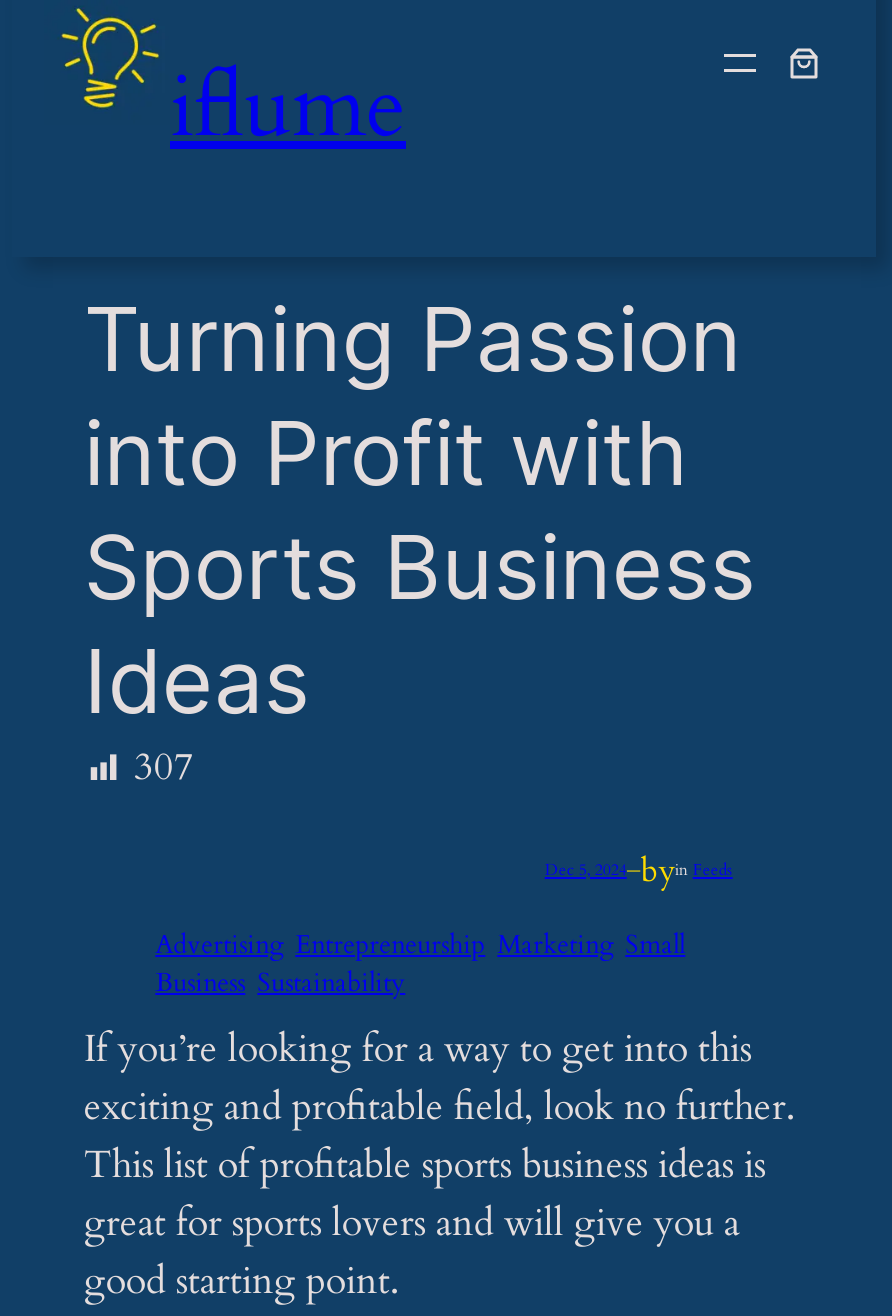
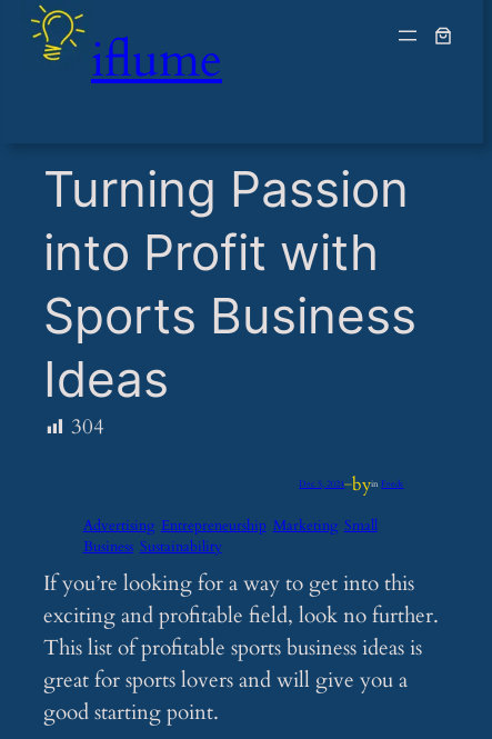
- 307
+ 304
